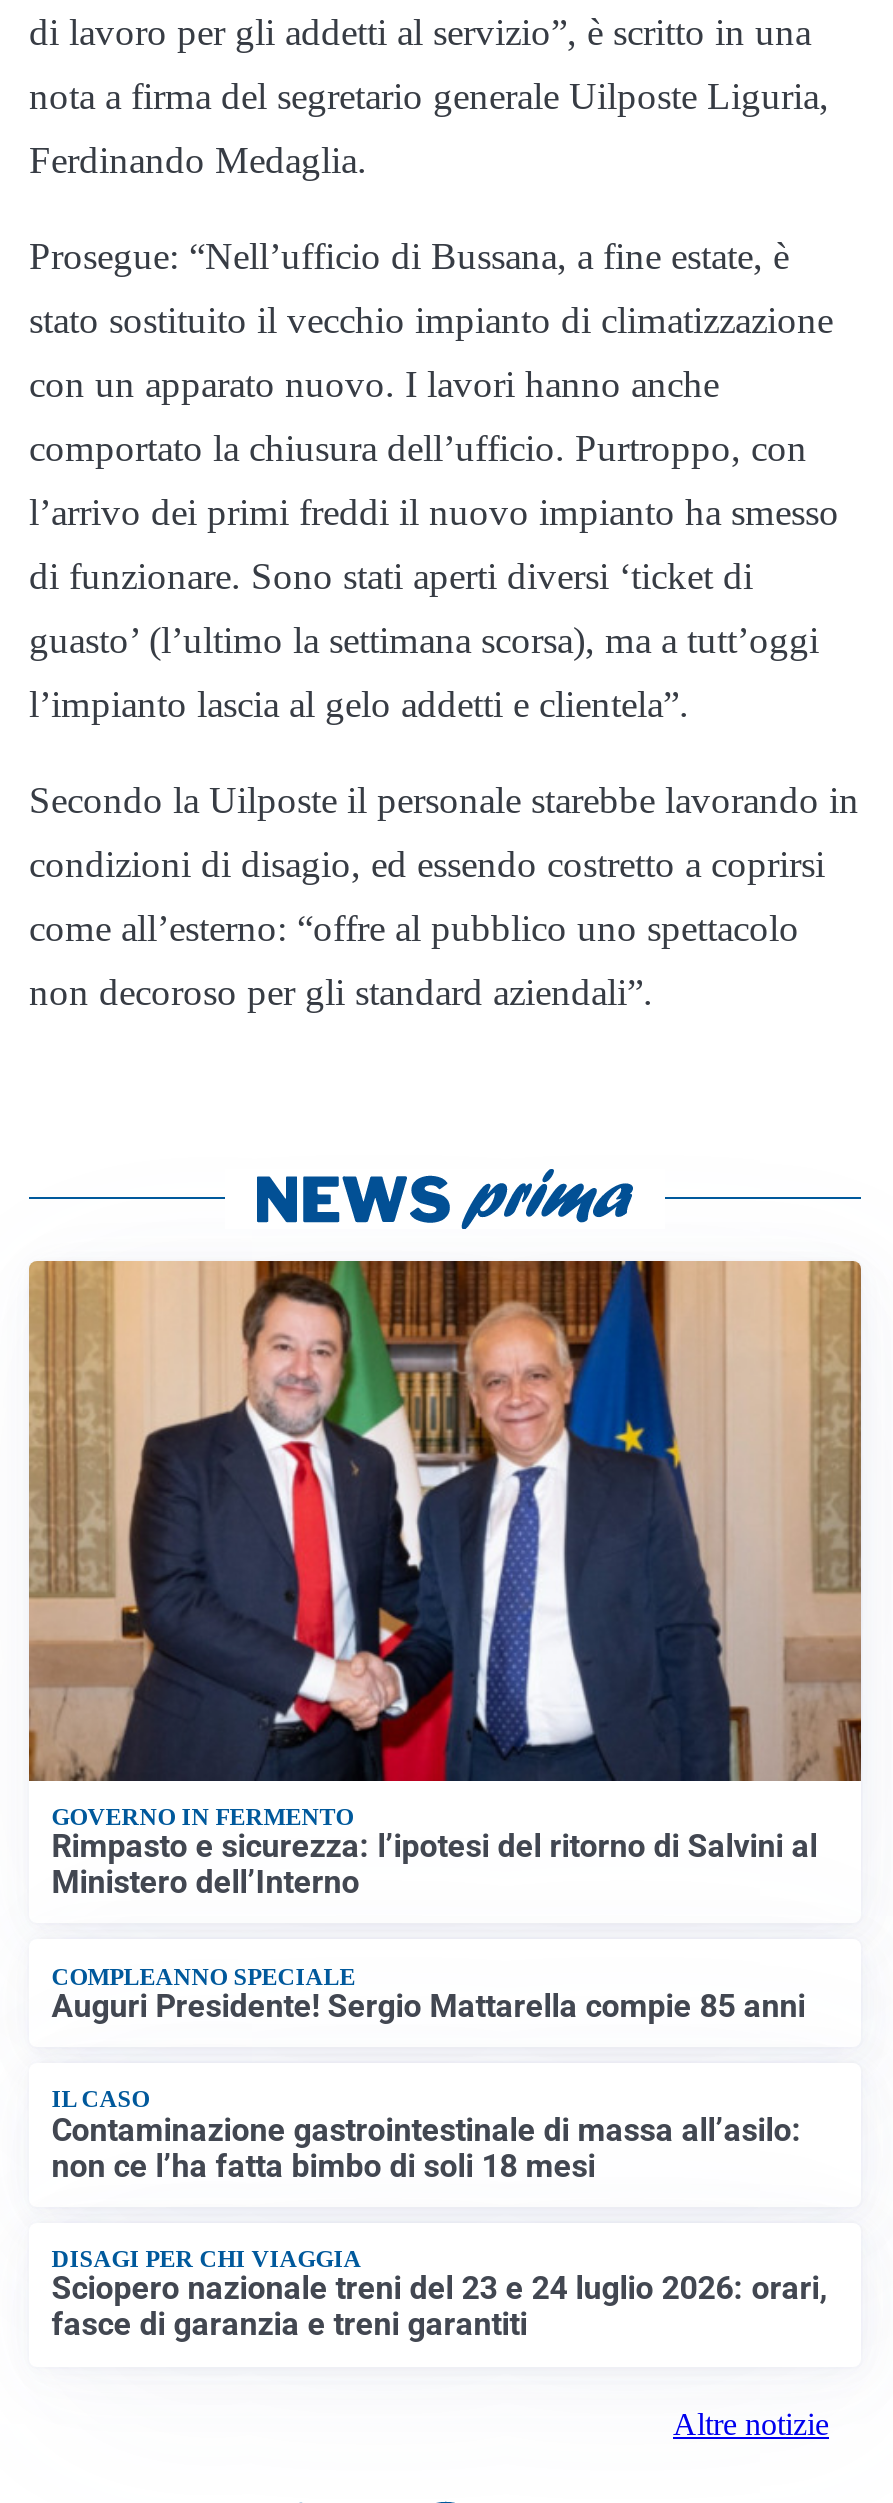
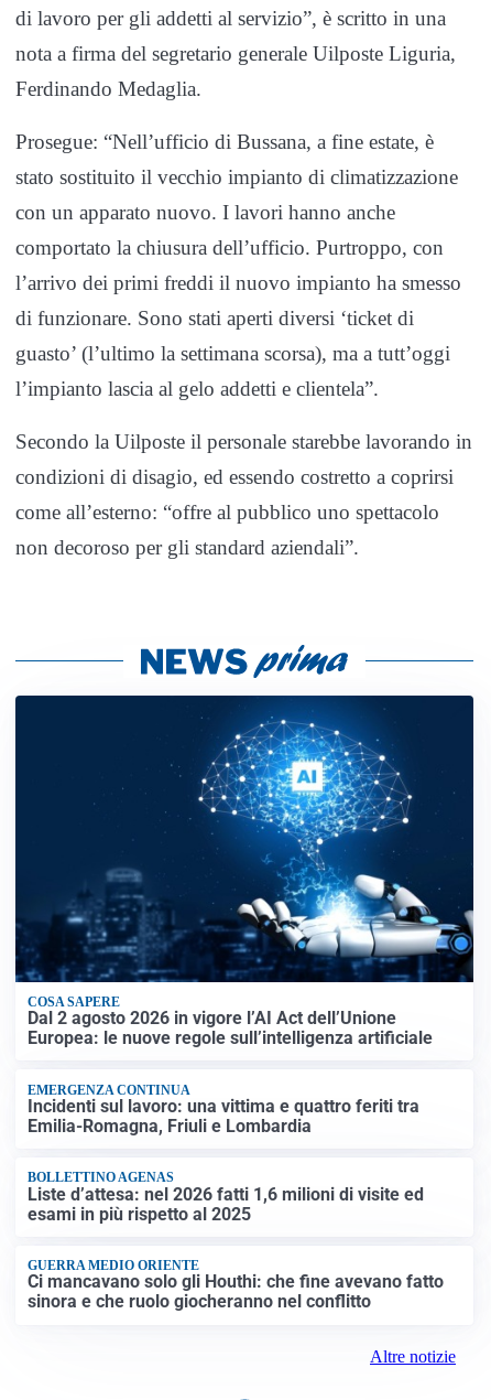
- [image]
- GOVERNO IN FERMENTO
- Rimpasto e sicurezza: l’ipotesi del ritorno di Salvini al
- Ministero dell’Interno
+ [image]
+ COSA SAPERE
+ Dal 2 agosto 2026 in vigore l’AI Act dell’Unione
+ Europea: le nuove regole sull’intelligenza artificiale

- COMPLEANNO SPECIALE
- Auguri Presidente! Sergio Mattarella compie 85 anni
+ EMERGENZA CONTINUA
+ Incidenti sul lavoro: una vittima e quattro feriti tra
+ Emilia-Romagna, Friuli e Lombardia

- IL CASO
- Contaminazione gastrointestinale di massa all’asilo:
- non ce l’ha fatta bimbo di soli 18 mesi
+ BOLLETTINO AGENAS
+ Liste d’attesa: nel 2026 fatti 1,6 milioni di visite ed
+ esami in più rispetto al 2025

- DISAGI PER CHI VIAGGIA
- Sciopero nazionale treni del 23 e 24 luglio 2026: orari,
- fasce di garanzia e treni garantiti
+ GUERRA MEDIO ORIENTE
+ Ci mancavano solo gli Houthi: che fine avevano fatto
+ sinora e che ruolo giocheranno nel conflitto
